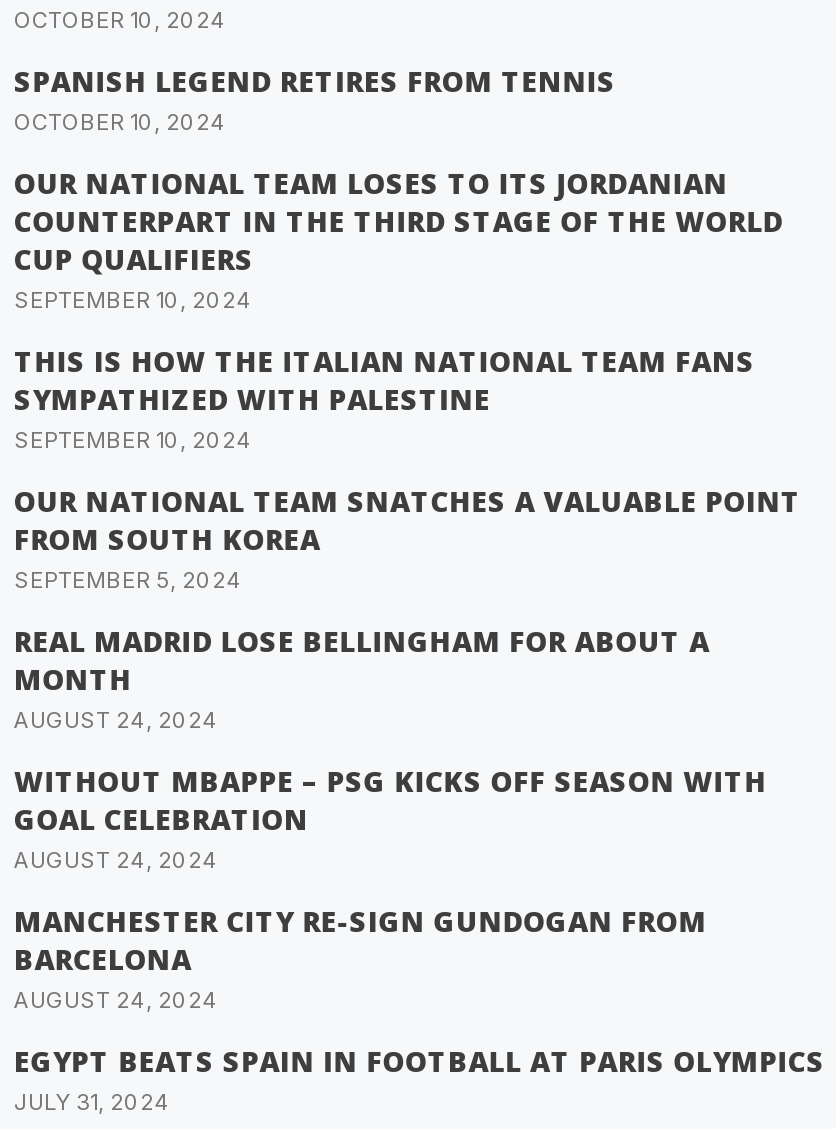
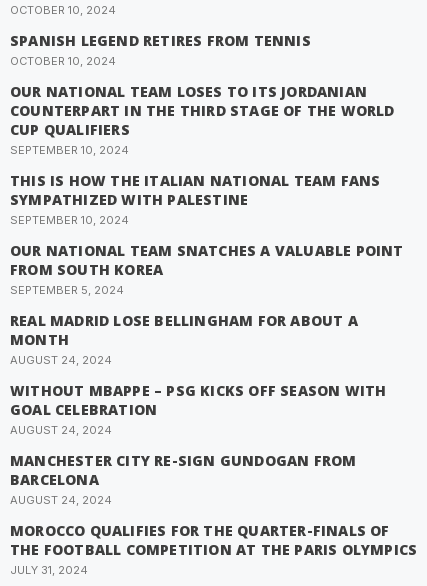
- EGYPT BEATS SPAIN IN FOOTBALL AT PARIS OLYMPICS
+ MOROCCO QUALIFIES FOR THE QUARTER-FINALS OF
+ THE FOOTBALL COMPETITION AT THE PARIS OLYMPICS
